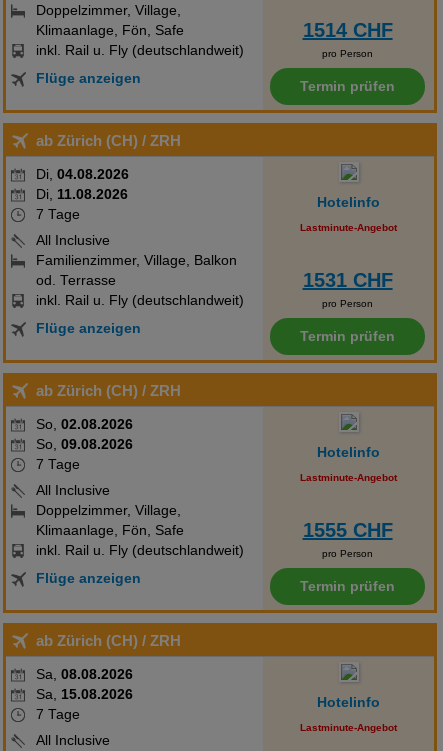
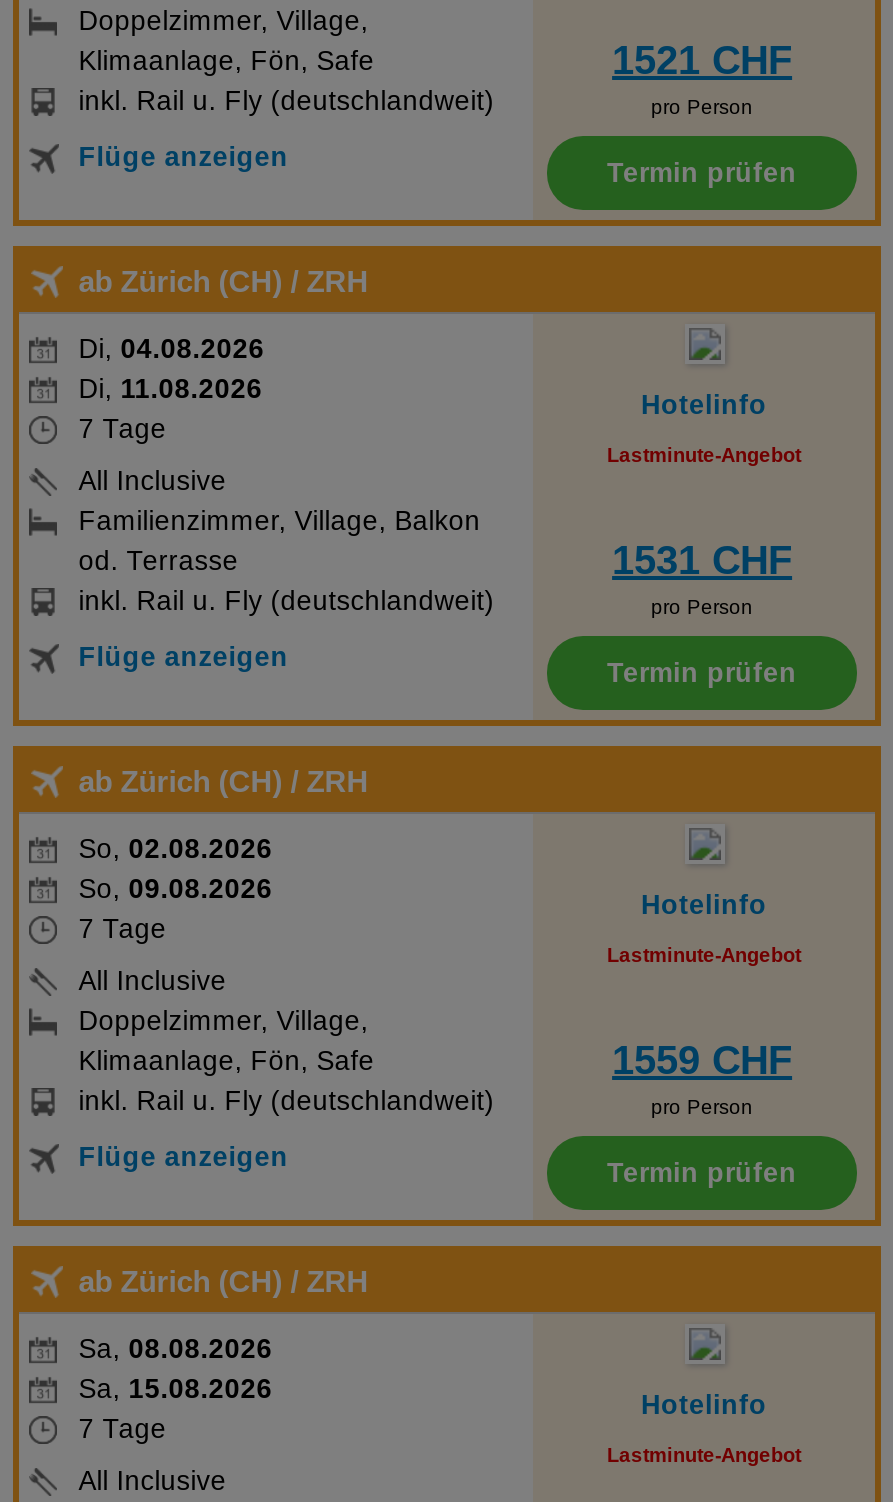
- 1514 CHF
+ 1521 CHF

- 1555 CHF
+ 1559 CHF
